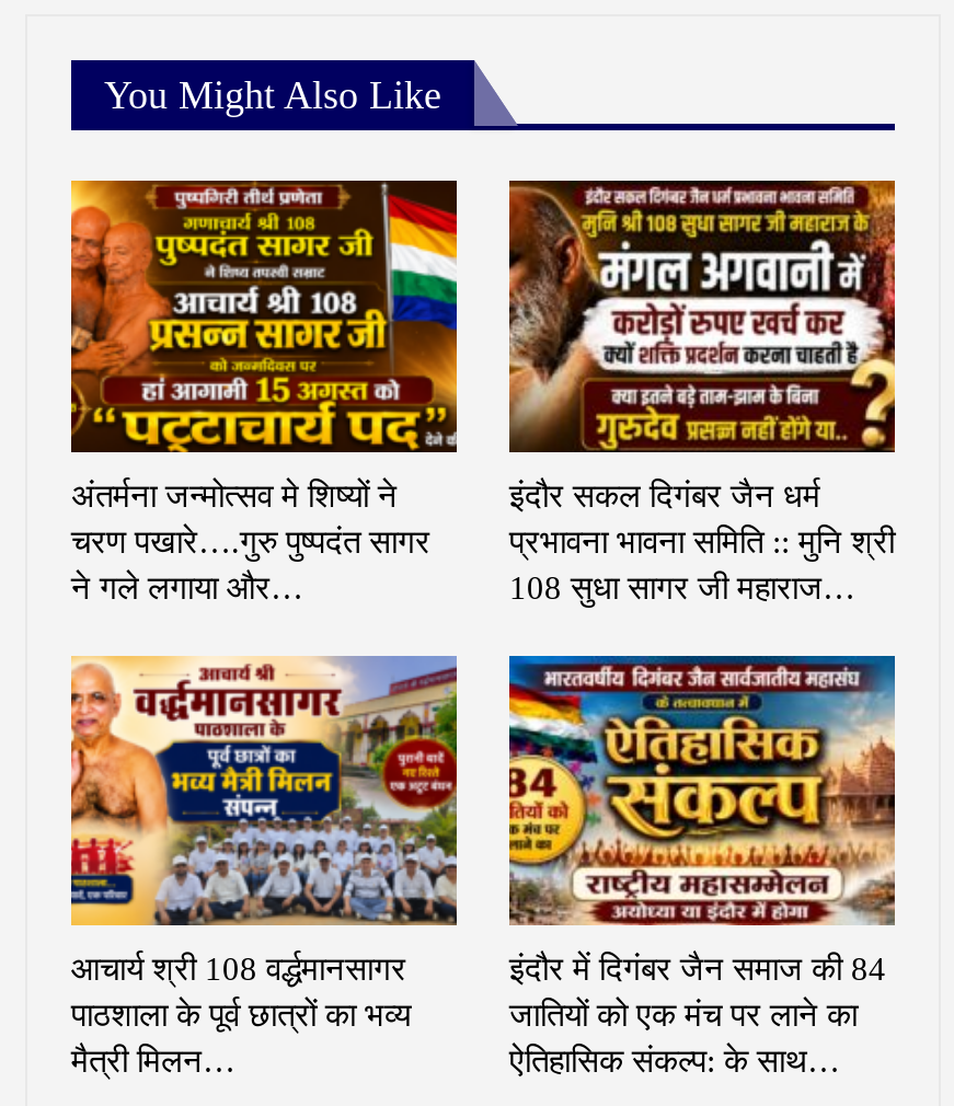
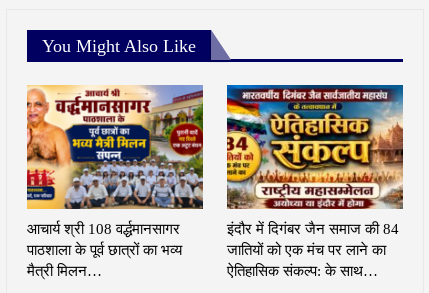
- [image]
- अंतर्मना जन्मोत्सव मे शिष्यों ने
- चरण पखारे….गुरु पुष्पदंत सागर
- ने गले लगाया और…

- [image]
- इंदौर सकल दिगंबर जैन धर्म
- प्रभावना भावना समिति :: मुनि श्री
- 108 सुधा सागर जी महाराज…
